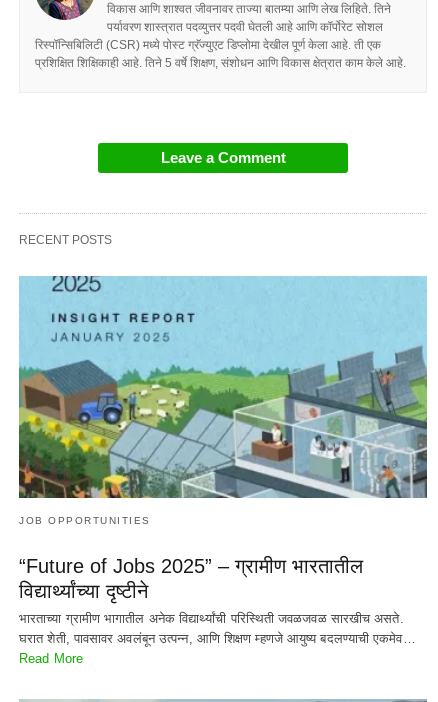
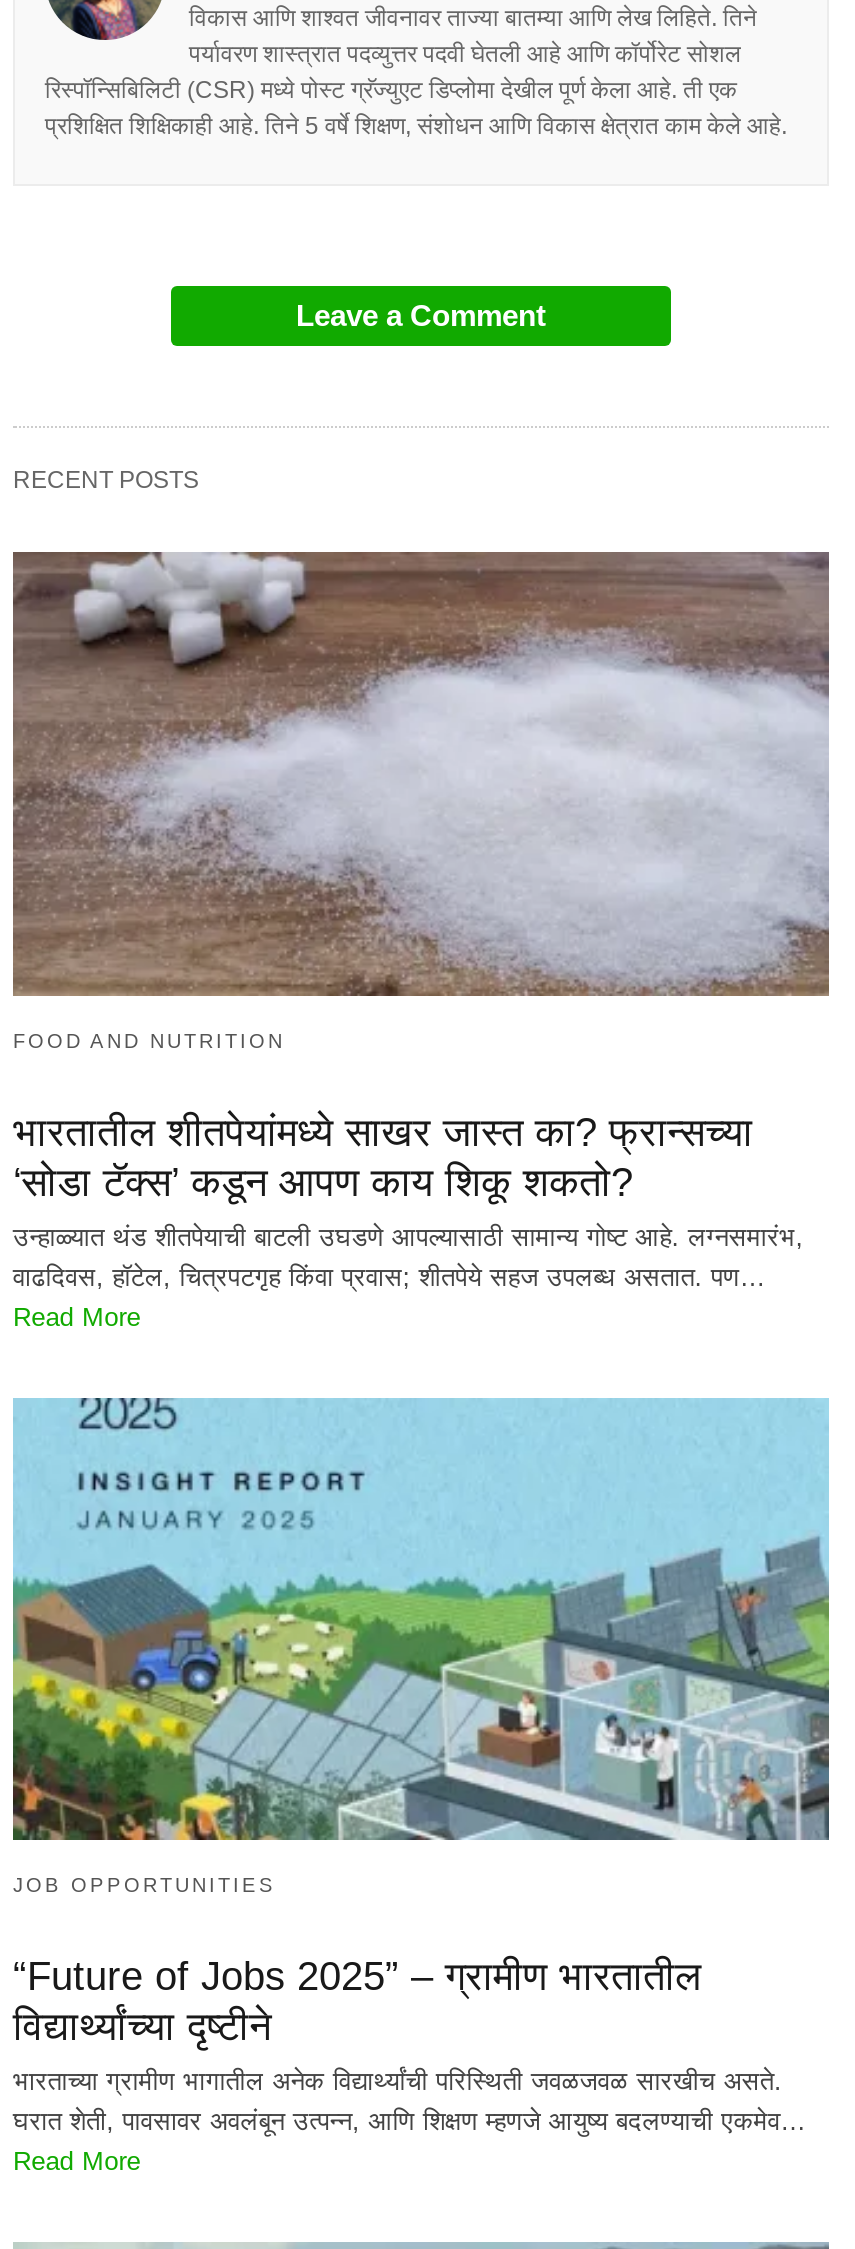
+ [image]
+ FOOD AND NUTRITION
+ भारतातील शीतपेयांमध्ये साखर जास्त का? फ्रान्सच्या
+ ‘सोडा टॅक्स’ कडून आपण काय शिकू शकतो?
+ उन्हाळ्यात थंड शीतपेयाची बाटली उघडणे आपल्यासाठी सामान्य गोष्ट आहे. लग्नसमारंभ,
+ वाढदिवस, हॉटेल, चित्रपटगृह किंवा प्रवास; शीतपेये सहज उपलब्ध असतात. पण…
+ Read More
